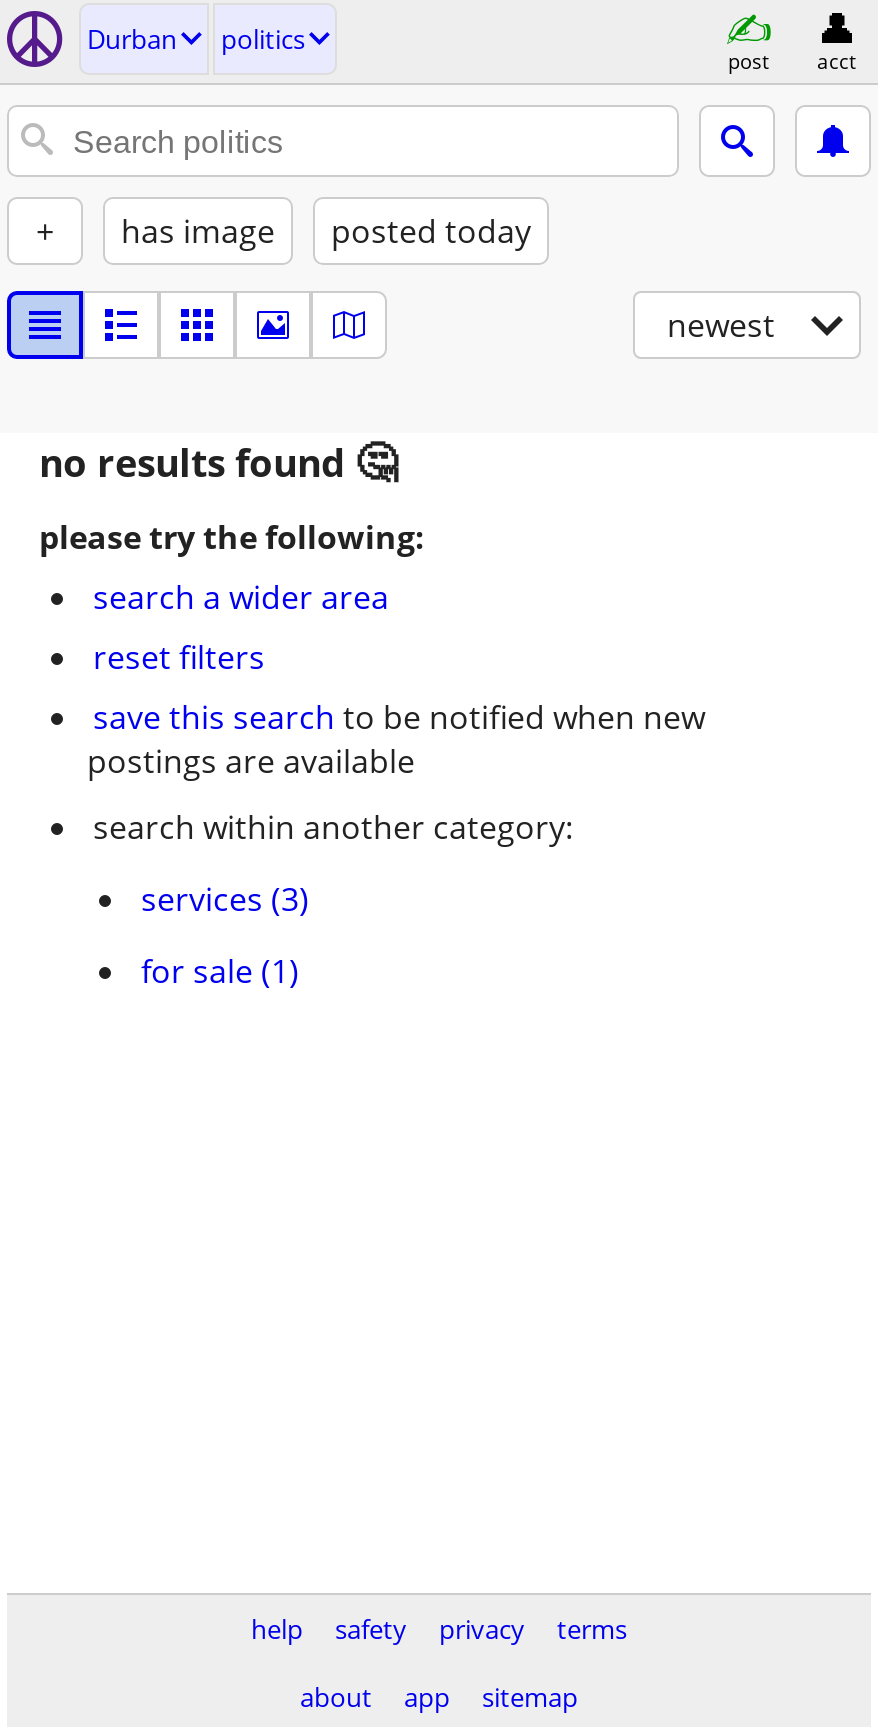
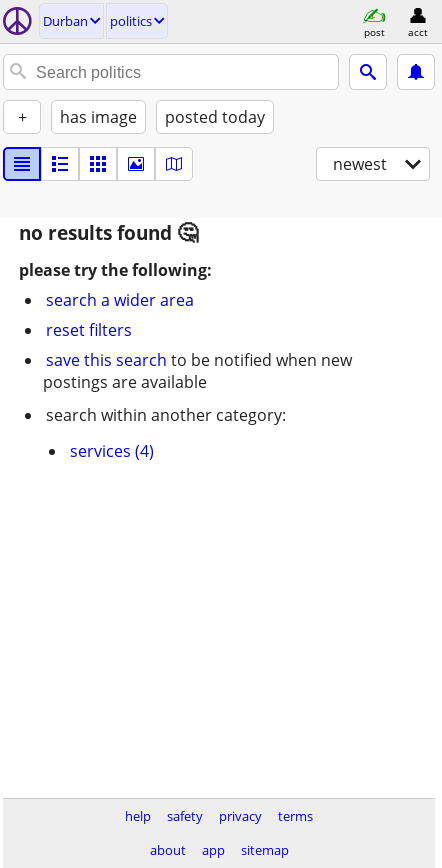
- services (3)
- for sale (1)
+ services (4)
